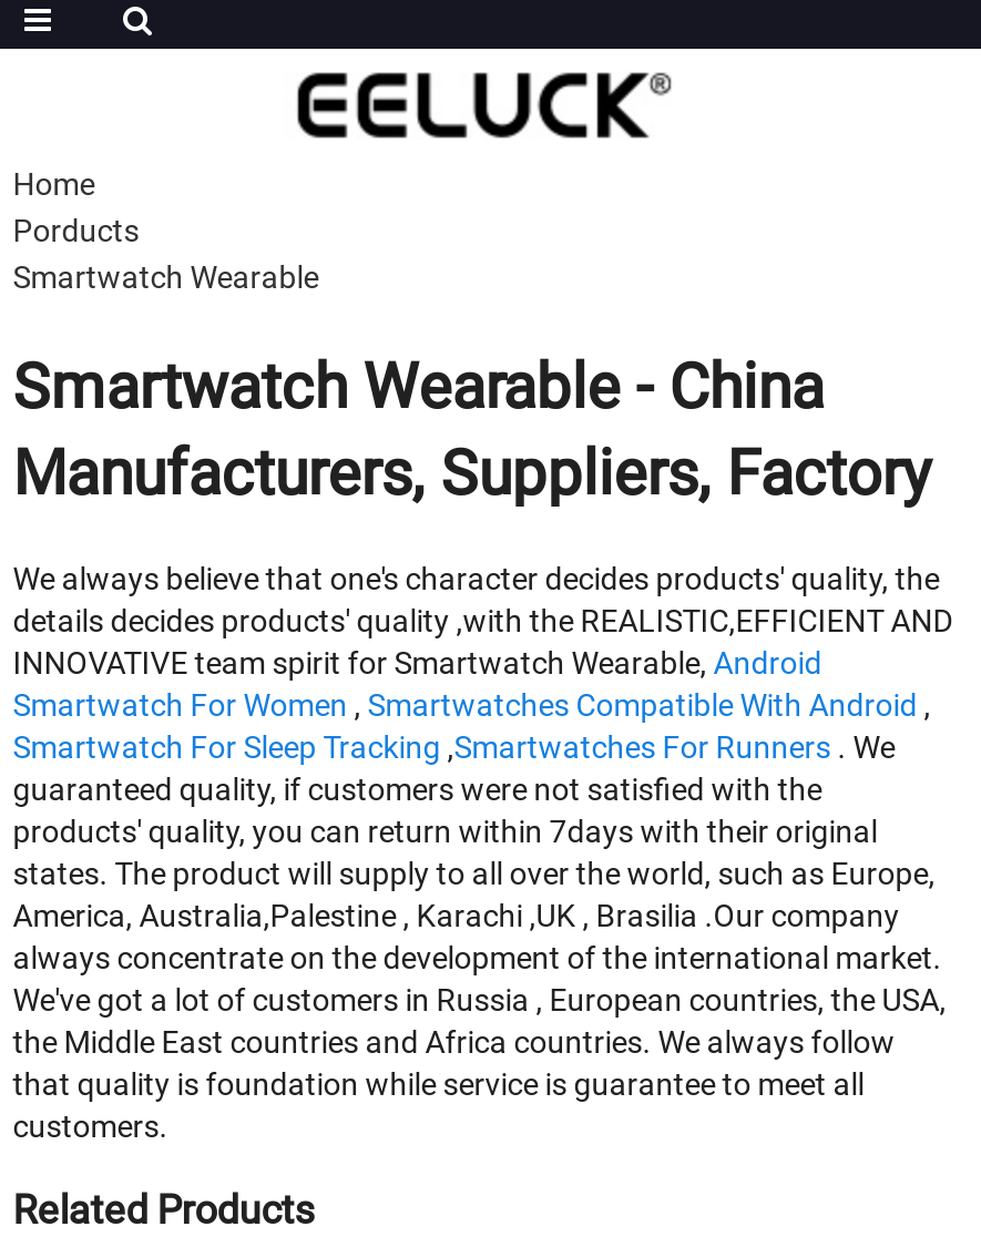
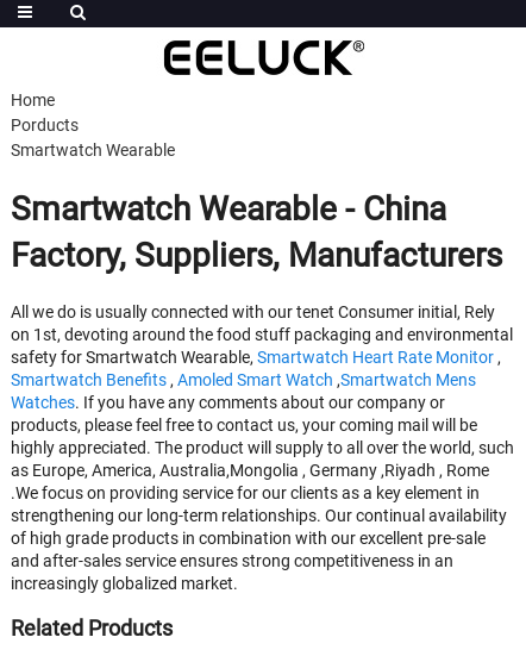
- Manufacturers, Suppliers, Factory
+ Factory, Suppliers, Manufacturers

- We always believe that one's character decides products' quality, the
- details decides products' quality ,with the REALISTIC,EFFICIENT AND
- INNOVATIVE team spirit for Smartwatch Wearable, Android
- Smartwatch For Women, Smartwatches Compatible With Android,
- Smartwatch For Sleep Tracking, Smartwatches For Runners. We
- guaranteed quality, if customers were not satisfied with the
- products' quality, you can return within 7days with their original
- states. The product will supply to all over the world, such as Europe,
- America, Australia,Palestine , Karachi ,UK , Brasilia .Our company
- always concentrate on the development of the international market.
- We've got a lot of customers in Russia , European countries, the USA,
- the Middle East countries and Africa countries. We always follow
- that quality is foundation while service is guarantee to meet all
- customers.
+ All we do is usually connected with our tenet Consumer initial, Rely
+ on 1st, devoting around the food stuff packaging and environmental
+ safety for Smartwatch Wearable, Smartwatch Heart Rate Monitor,
+ Smartwatch Benefits, Amoled Smart Watch, Smartwatch Mens
+ Watches. If you have any comments about our company or
+ products, please feel free to contact us, your coming mail will be
+ highly appreciated. The product will supply to all over the world, such
+ as Europe, America, Australia,Mongolia , Germany ,Riyadh , Rome
+ .We focus on providing service for our clients as a key element in
+ strengthening our long-term relationships. Our continual availability
+ of high grade products in combination with our excellent pre-sale
+ and after-sales service ensures strong competitiveness in an
+ increasingly globalized market.
